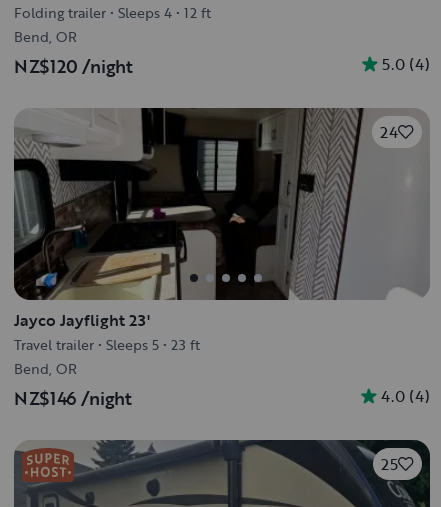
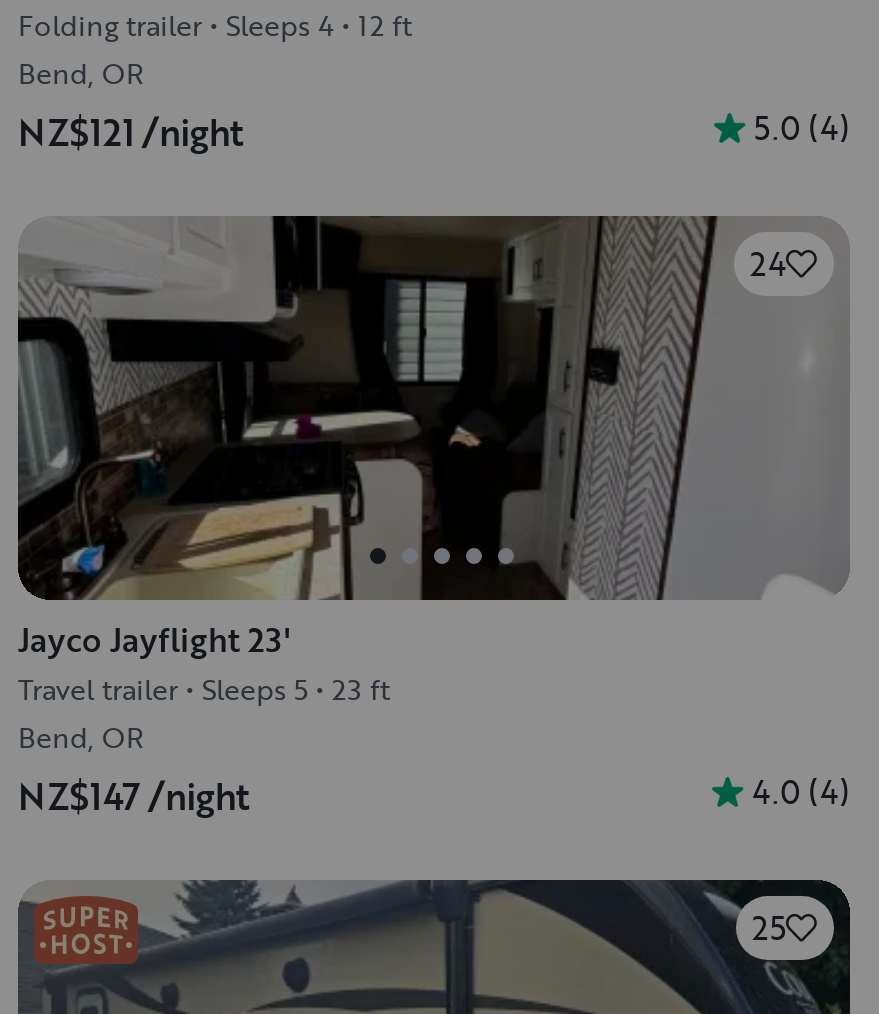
- NZ$120 /night
+ NZ$121 /night

- NZ$146 /night
+ NZ$147 /night
